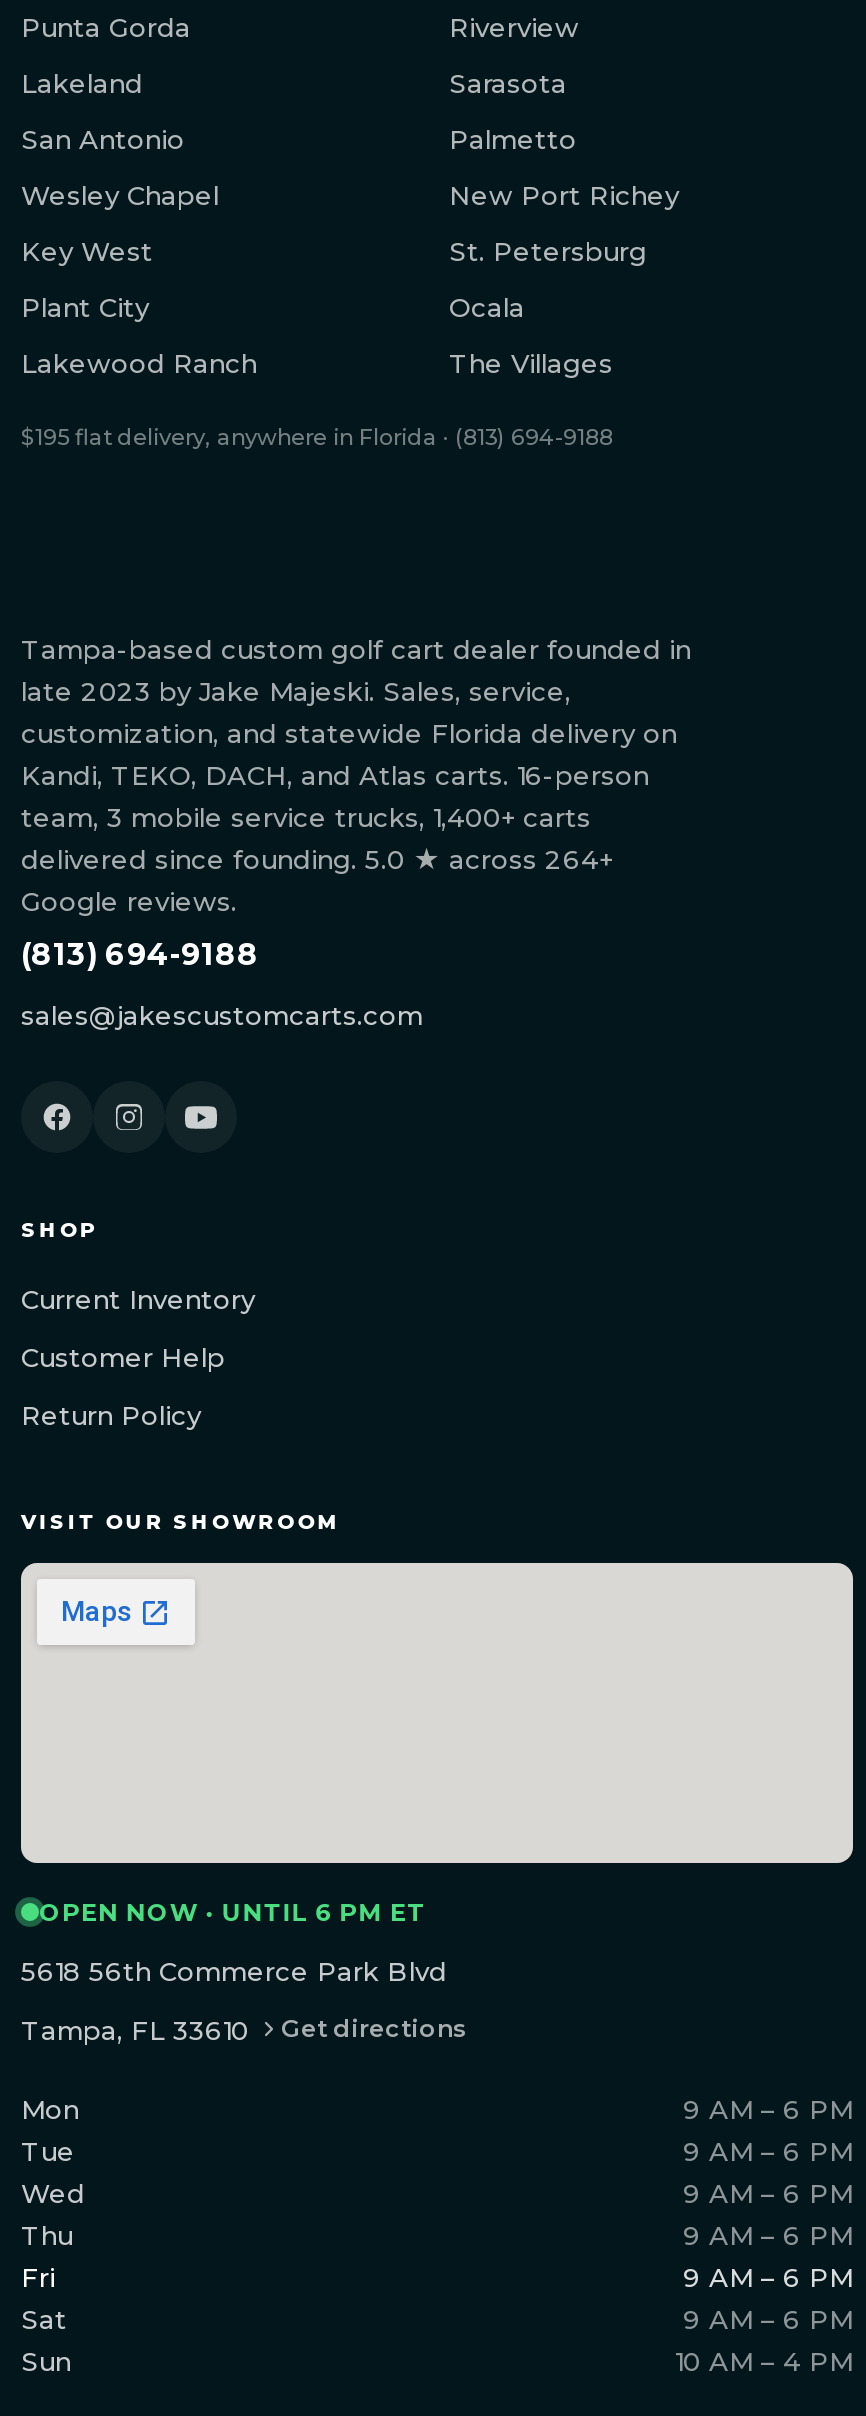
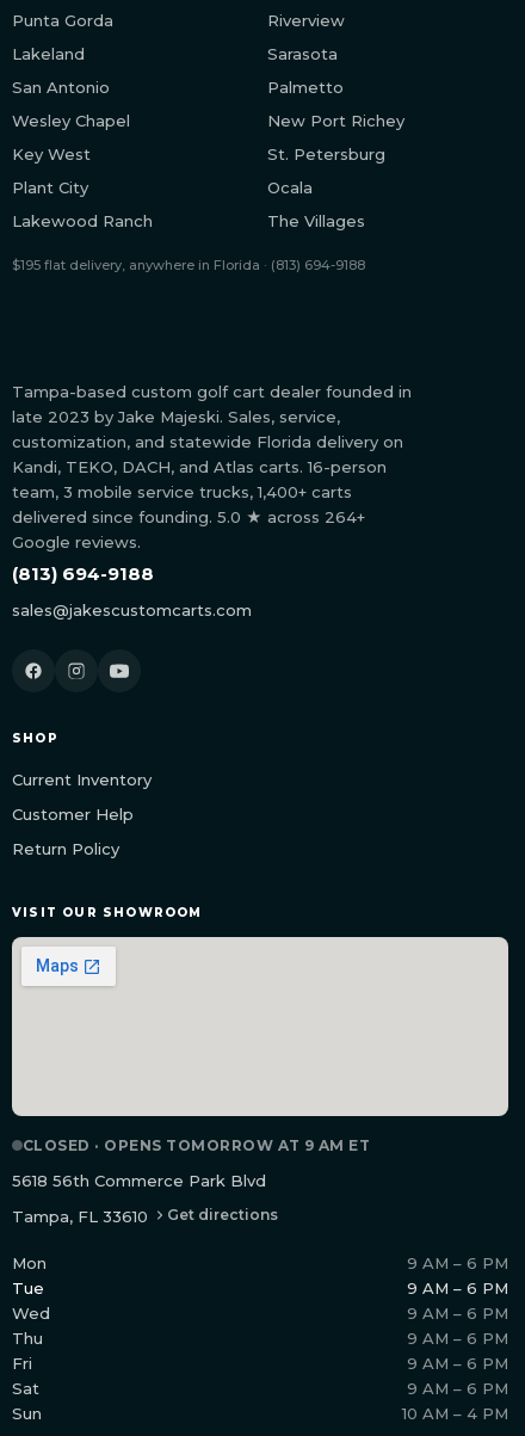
- OPEN NOW · UNTIL 6 PM ET
+ CLOSED · OPENS TOMORROW AT 9 AM ET
